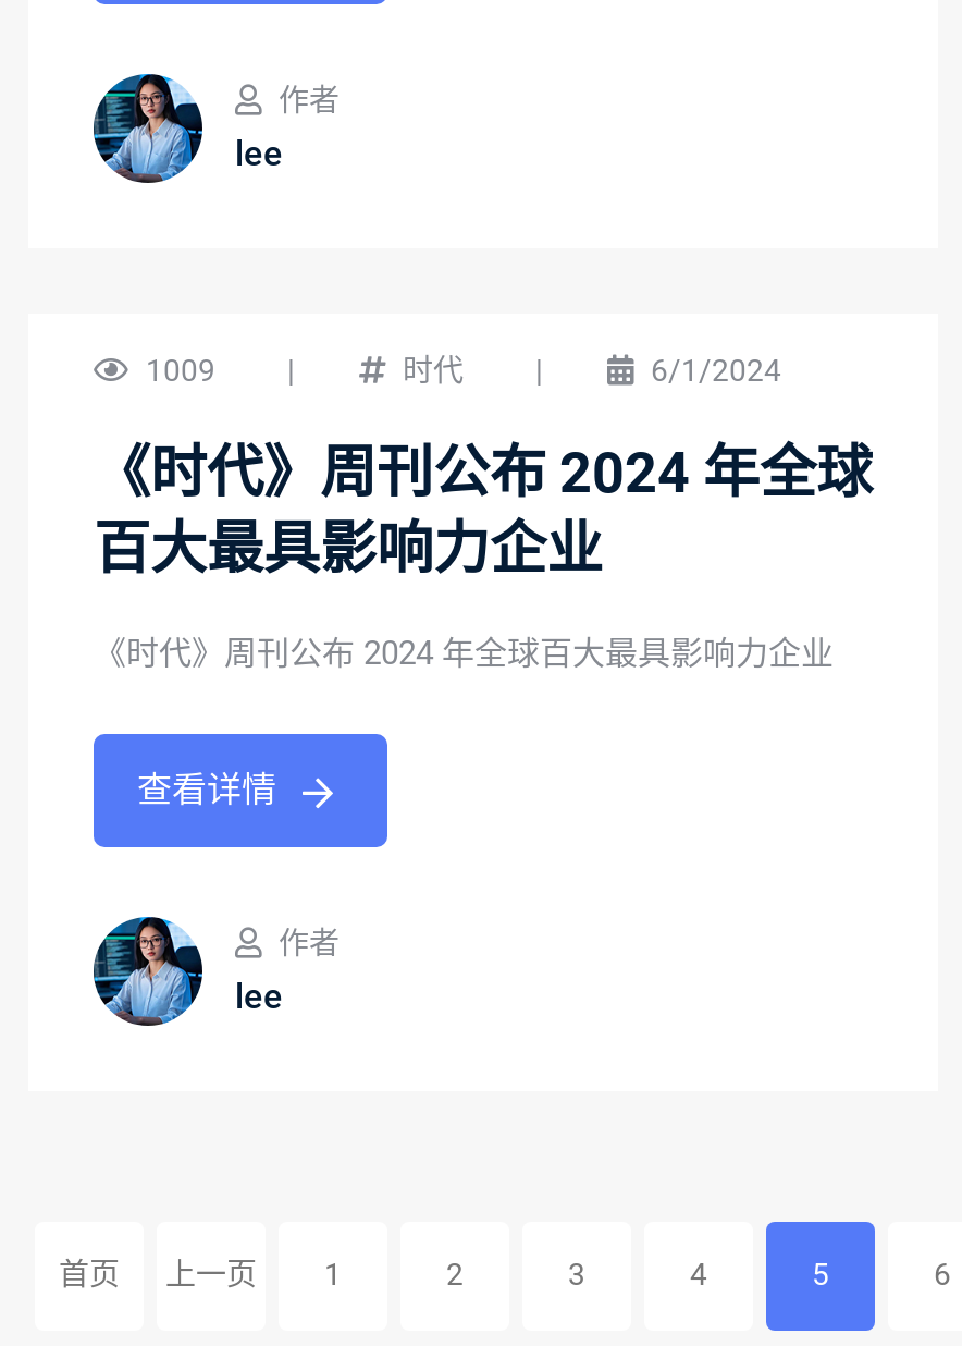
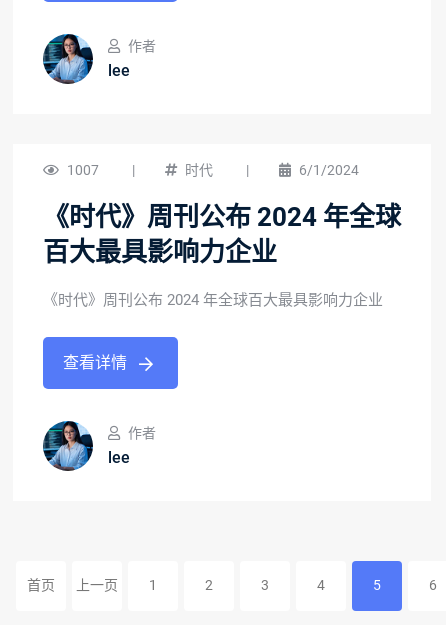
- 1009
+ 1007
